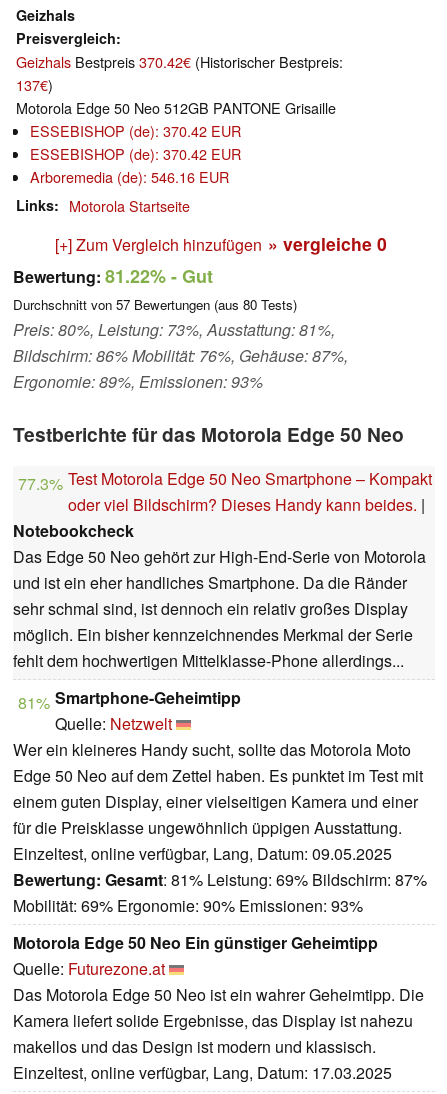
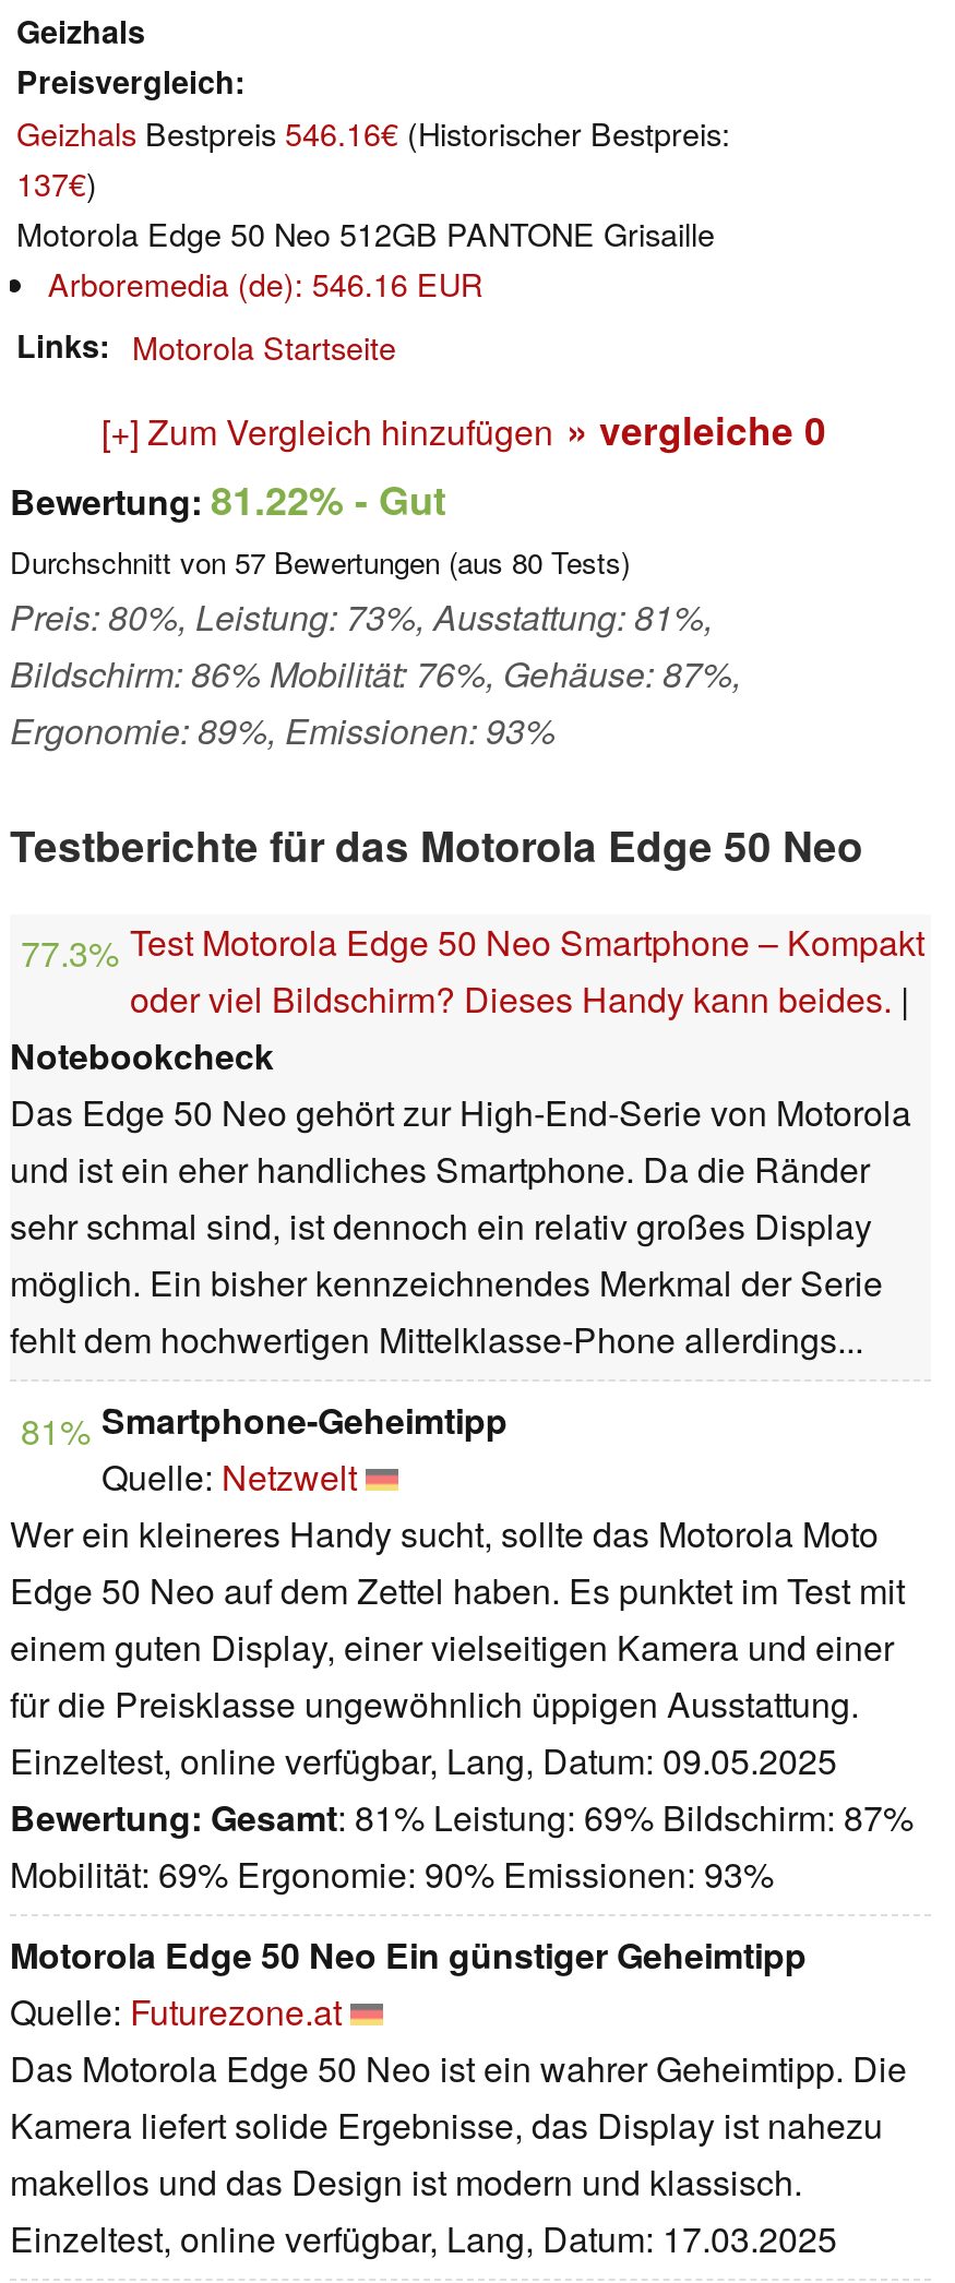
- Geizhals Bestpreis 370.42€(Historischer Bestpreis:
+ Geizhals Bestpreis 546.16€(Historischer Bestpreis:

- ESSEBISHOP (de): 370.42 EUR
- ESSEBISHOP (de): 370.42 EUR
